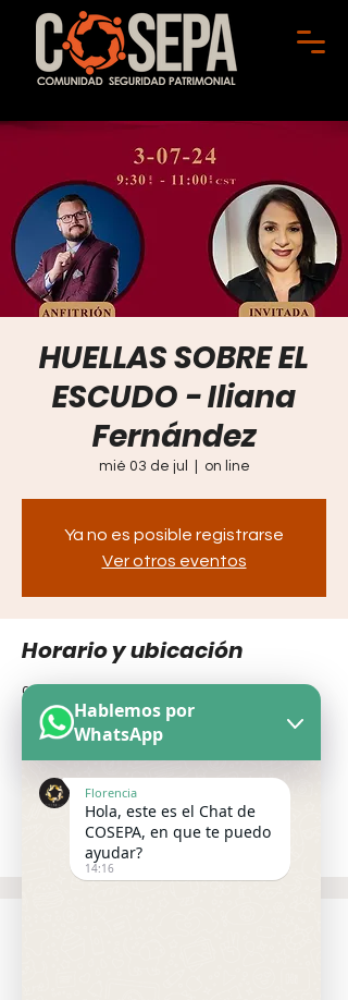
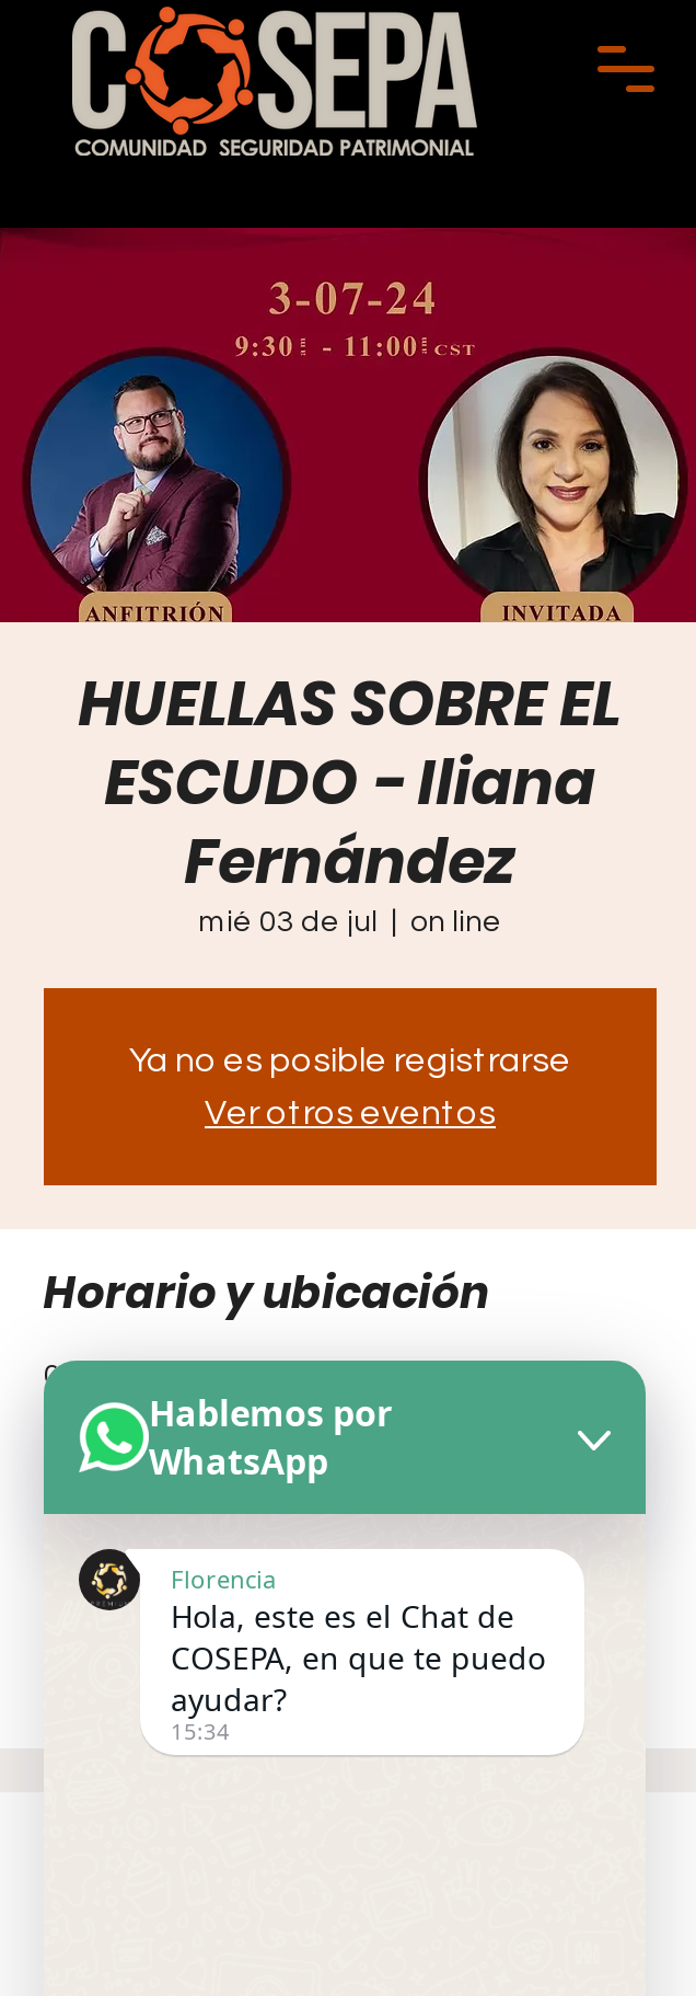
- 14:16
+ 15:34
